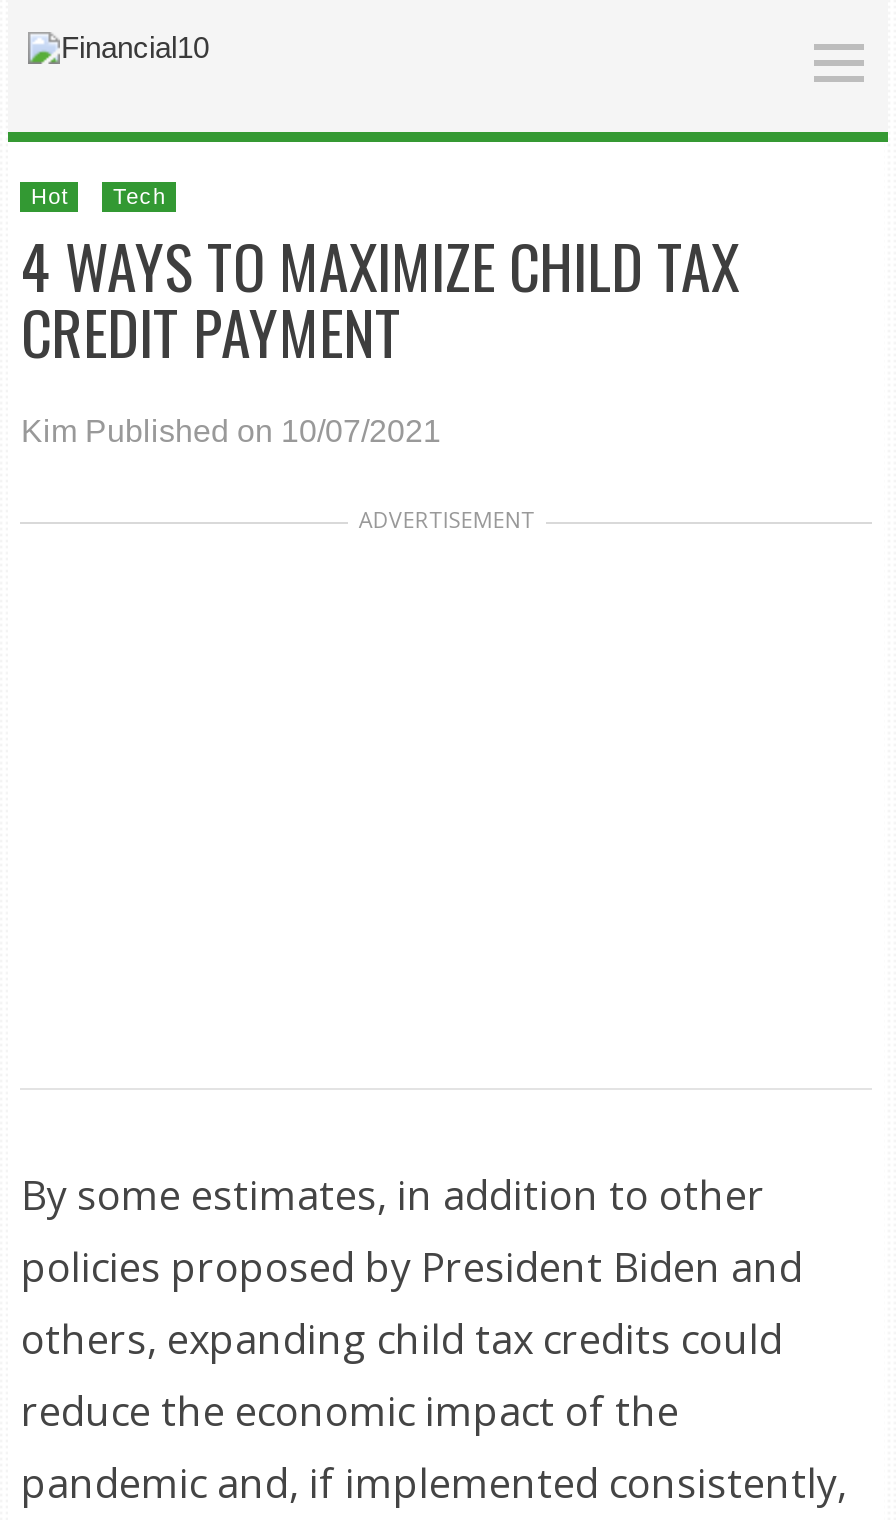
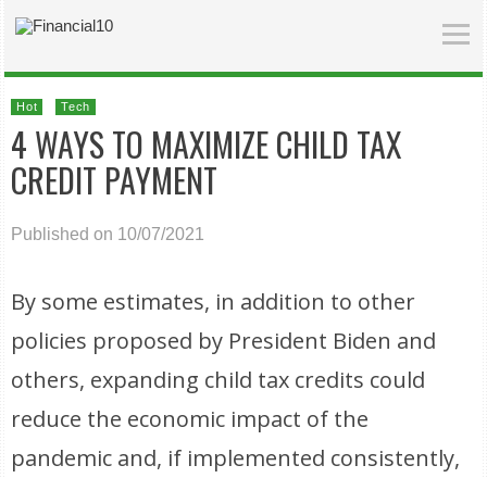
- Kim Published on 10/07/2021
- ADVERTISEMENT
+ Published on 10/07/2021
